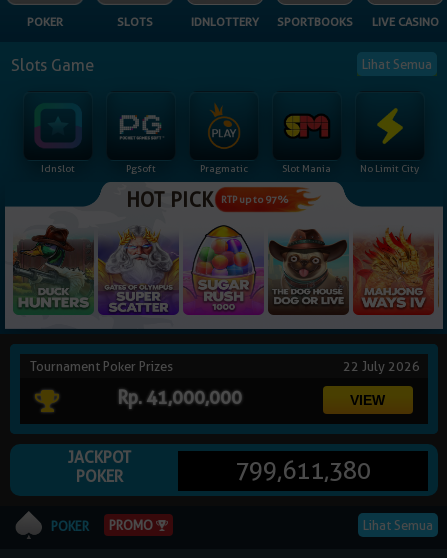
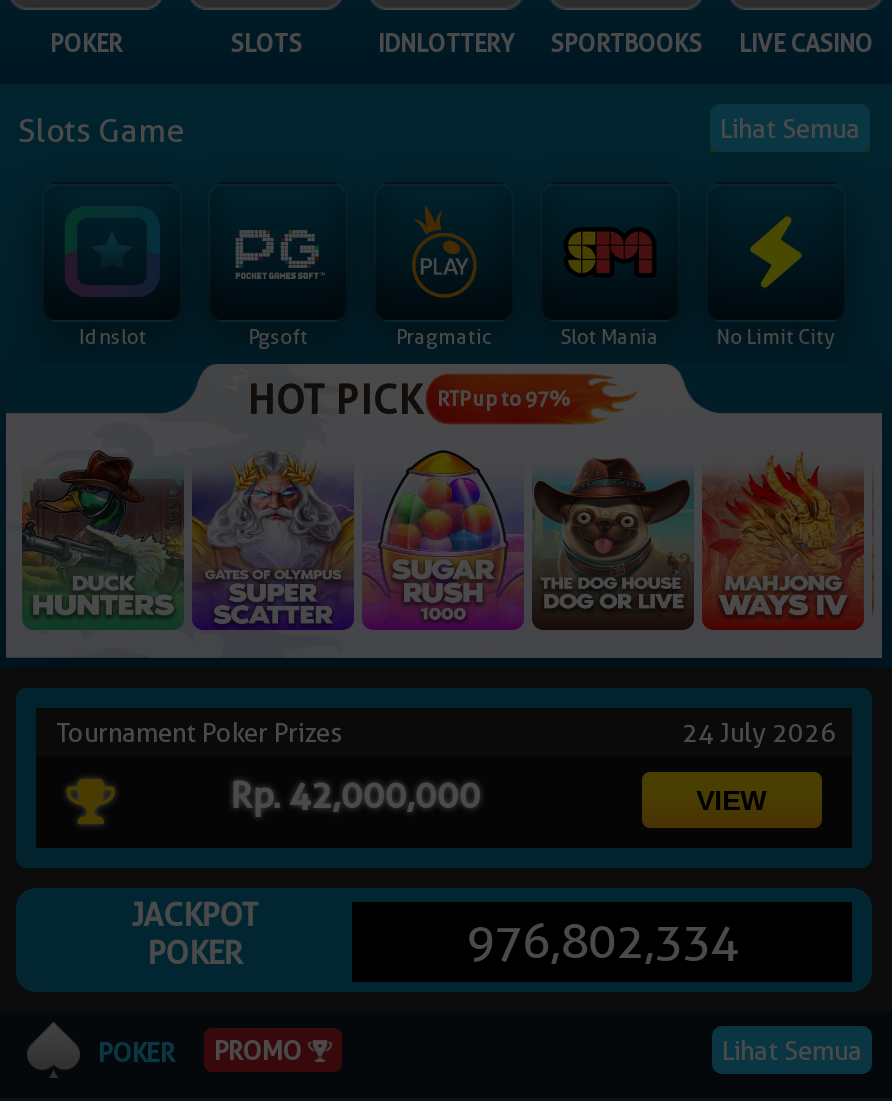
- 22 July 2026
+ 24 July 2026

- Rp. 41,000,000
+ Rp. 42,000,000

- 799,611,380
+ 976,802,334
